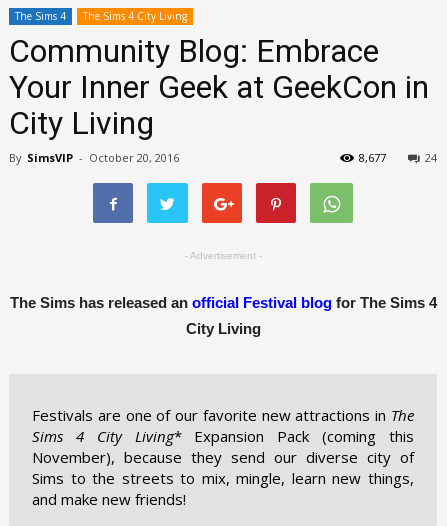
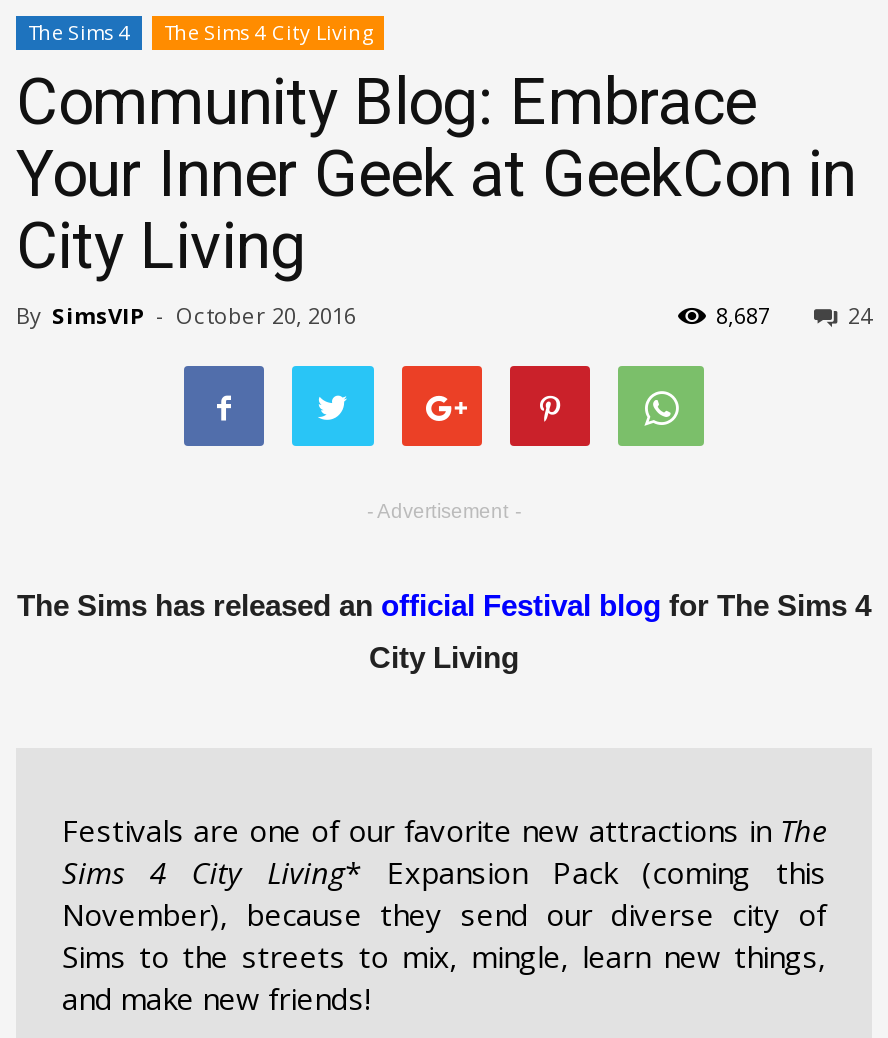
- 8,677
+ 8,687
